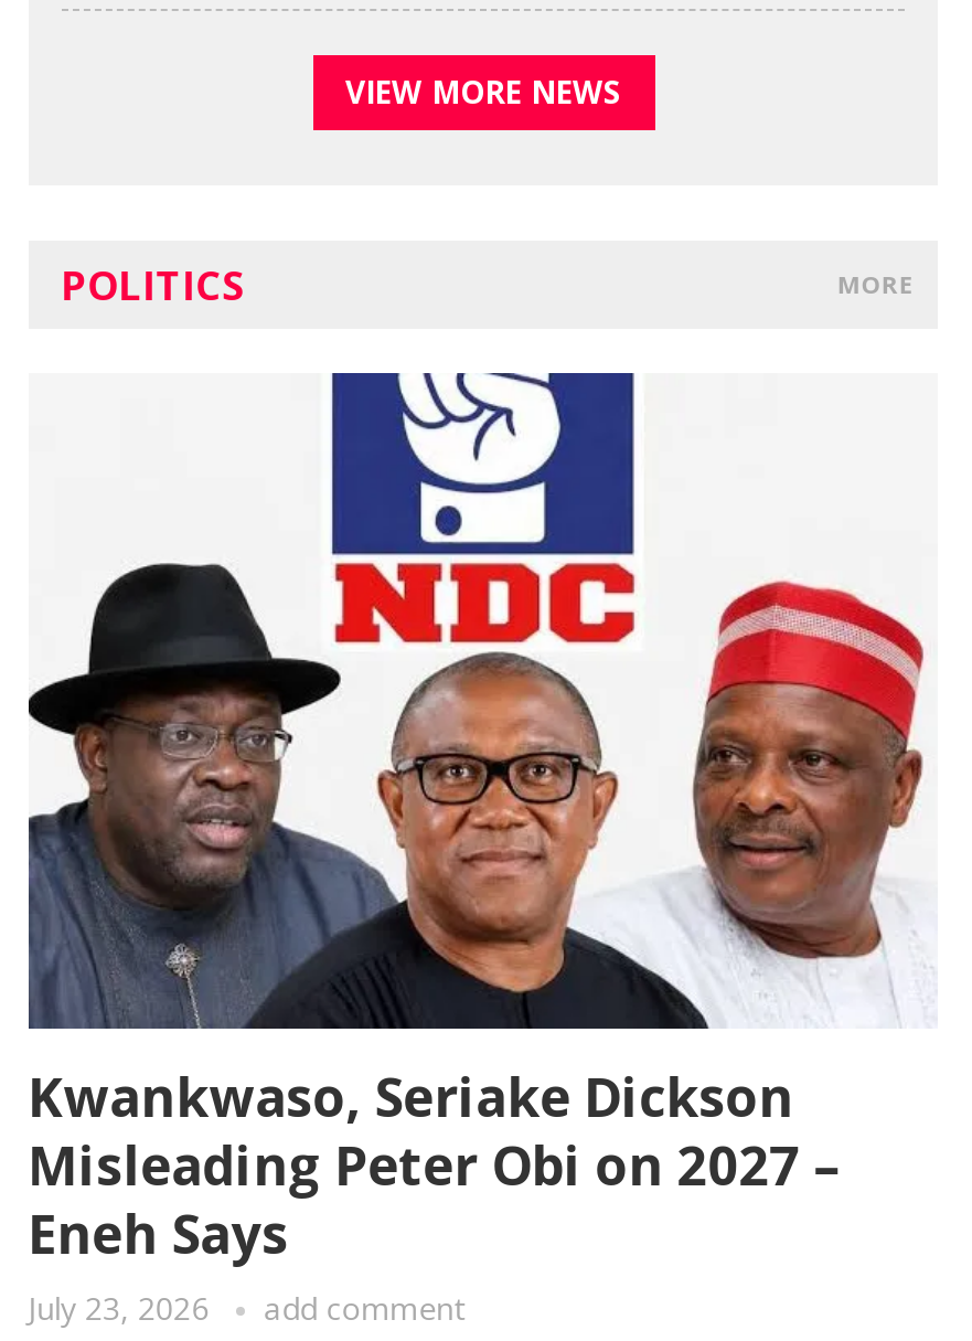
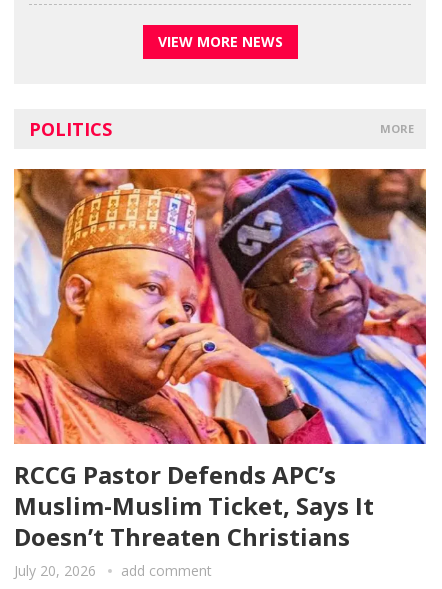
- [image]
- Kwankwaso, Seriake Dickson
- Misleading Peter Obi on 2027 –
- Eneh Says
- July 23, 2026
+ [image]
+ RCCG Pastor Defends APC’s
+ Muslim-Muslim Ticket, Says It
+ Doesn’t Threaten Christians
+ July 20, 2026
